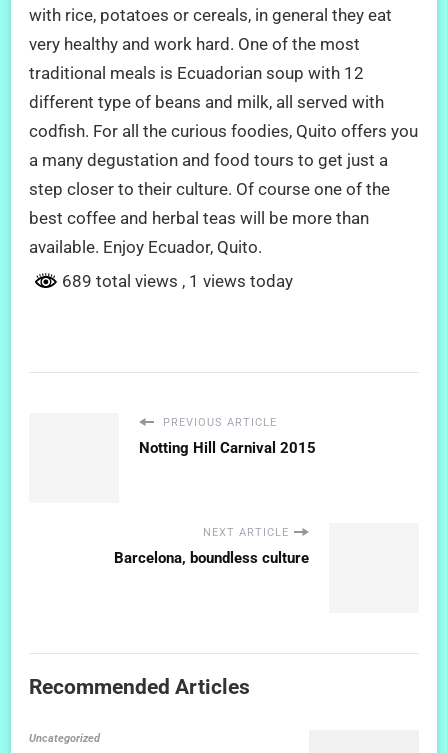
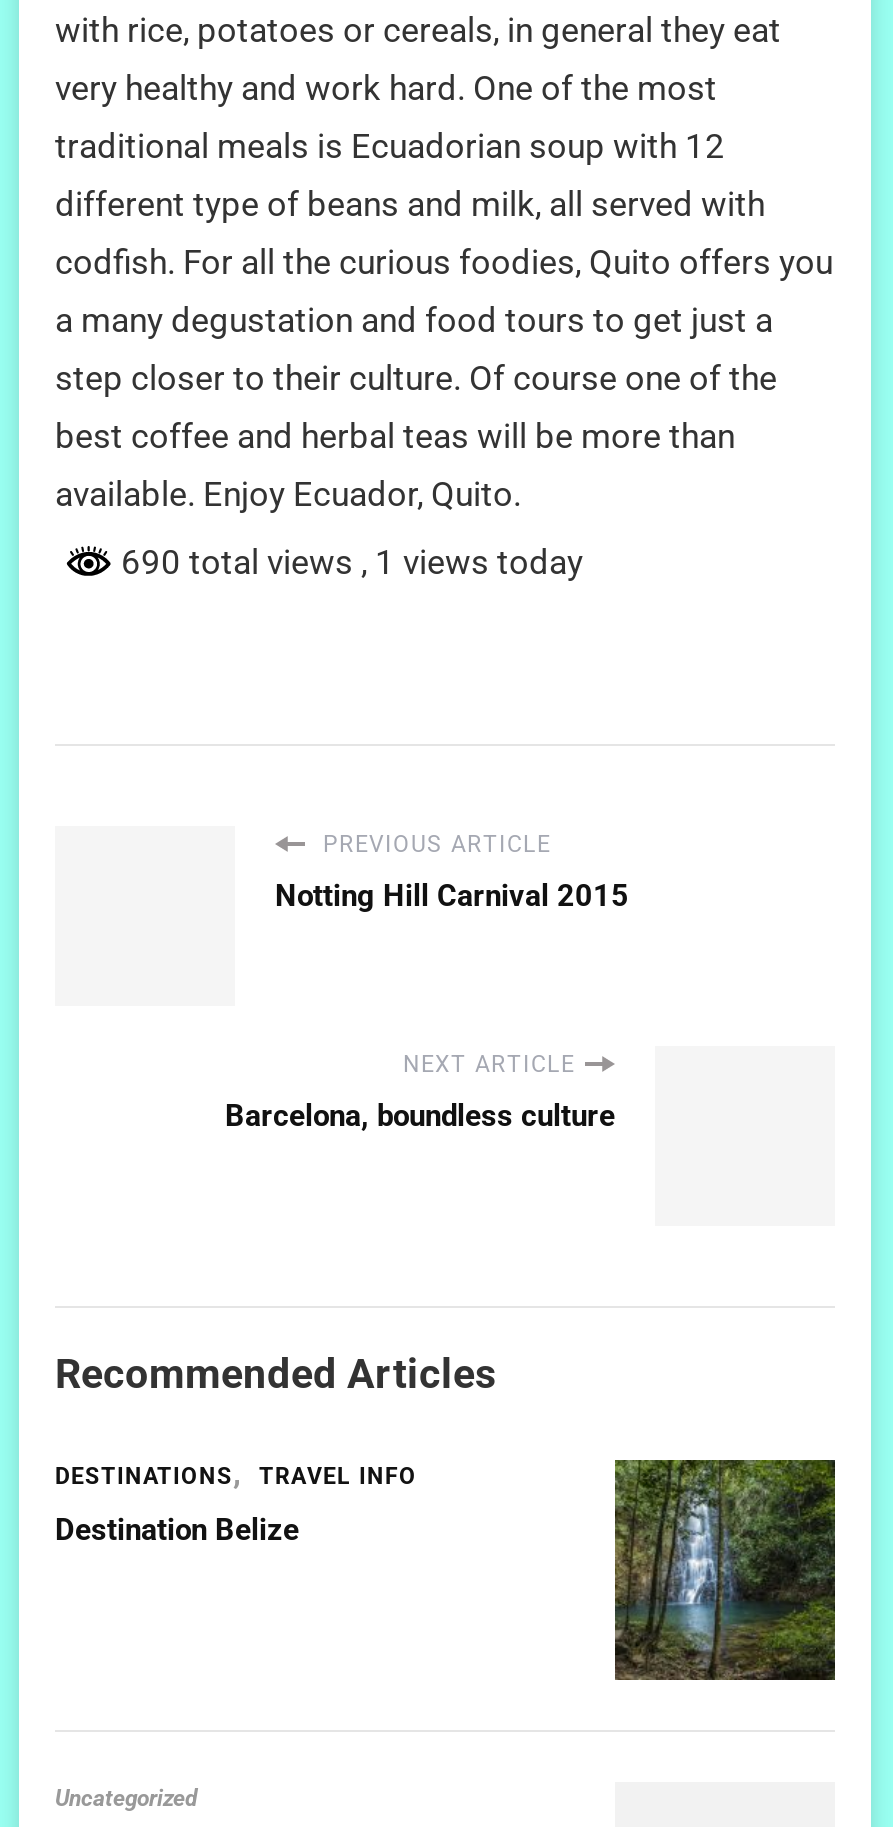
- 689 total views, 1 views today
+ 690 total views, 1 views today

+ DESTINATIONS
+ TRAVEL INFO
+ Destination Belize

+ [image]
